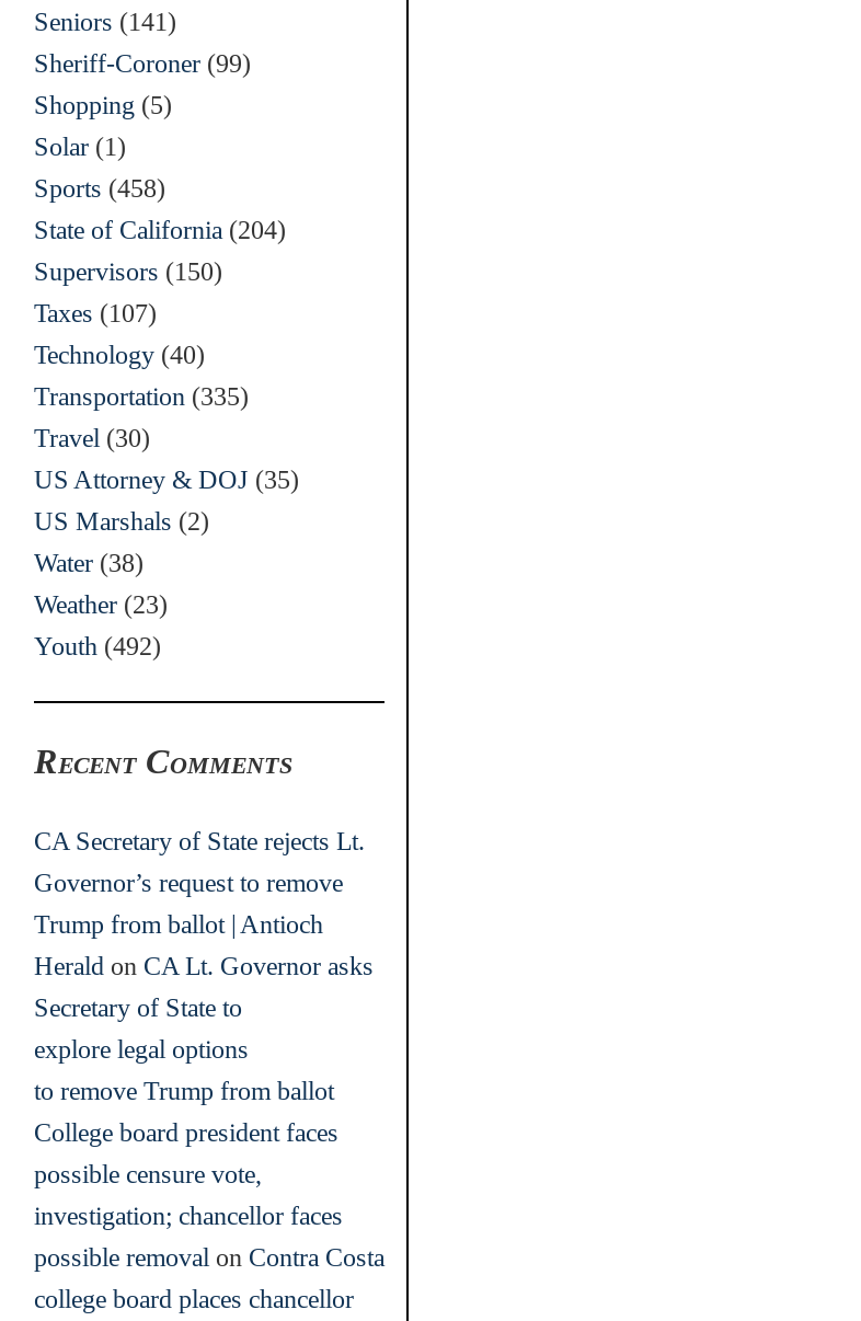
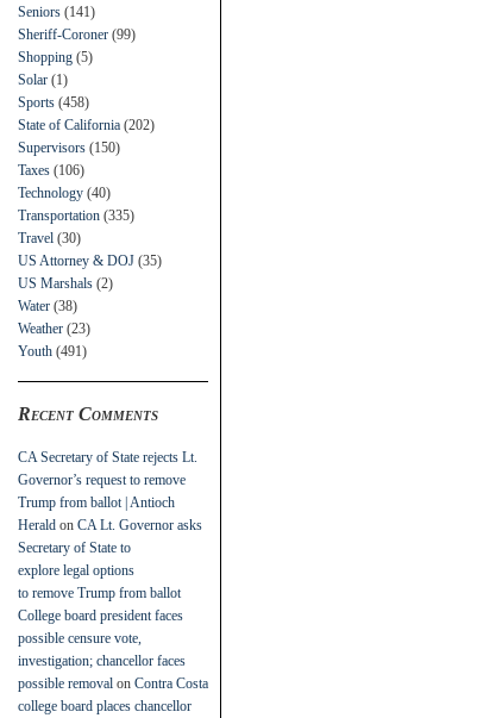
- State of California (204)
+ State of California (202)

- Taxes (107)
+ Taxes (106)

- Youth (492)
+ Youth (491)
